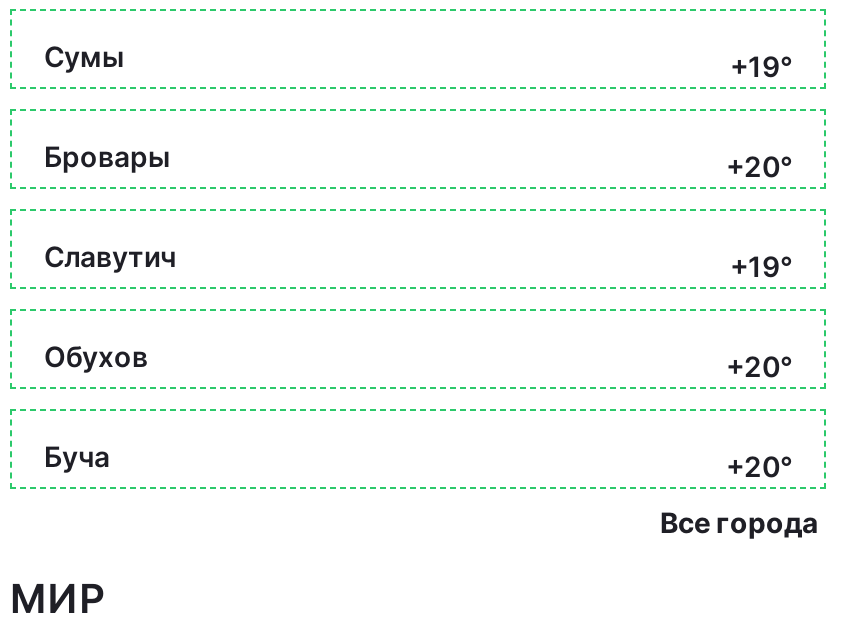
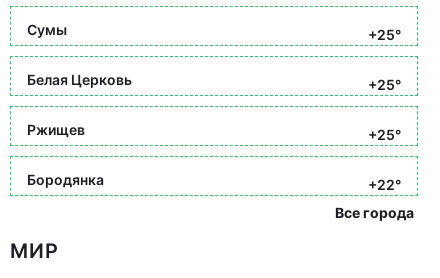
- +19°
- Бровары
- +20°
- Славутич
- +19°
- Обухов
- +20°
- Буча
- +20°
+ +25°
+ Белая Церковь
+ +25°
+ Ржищев
+ +25°
+ Бородянка
+ +22°
